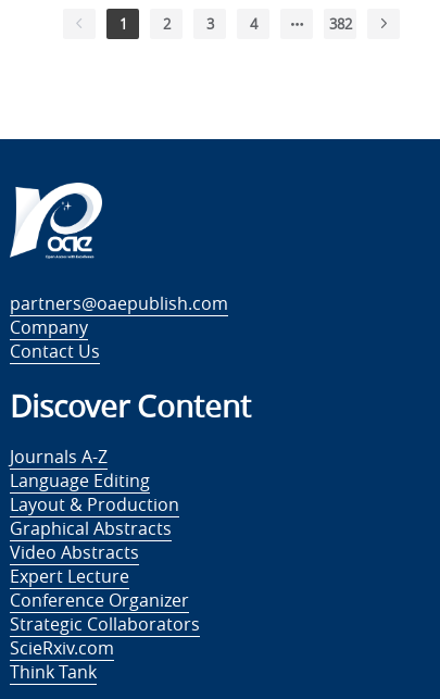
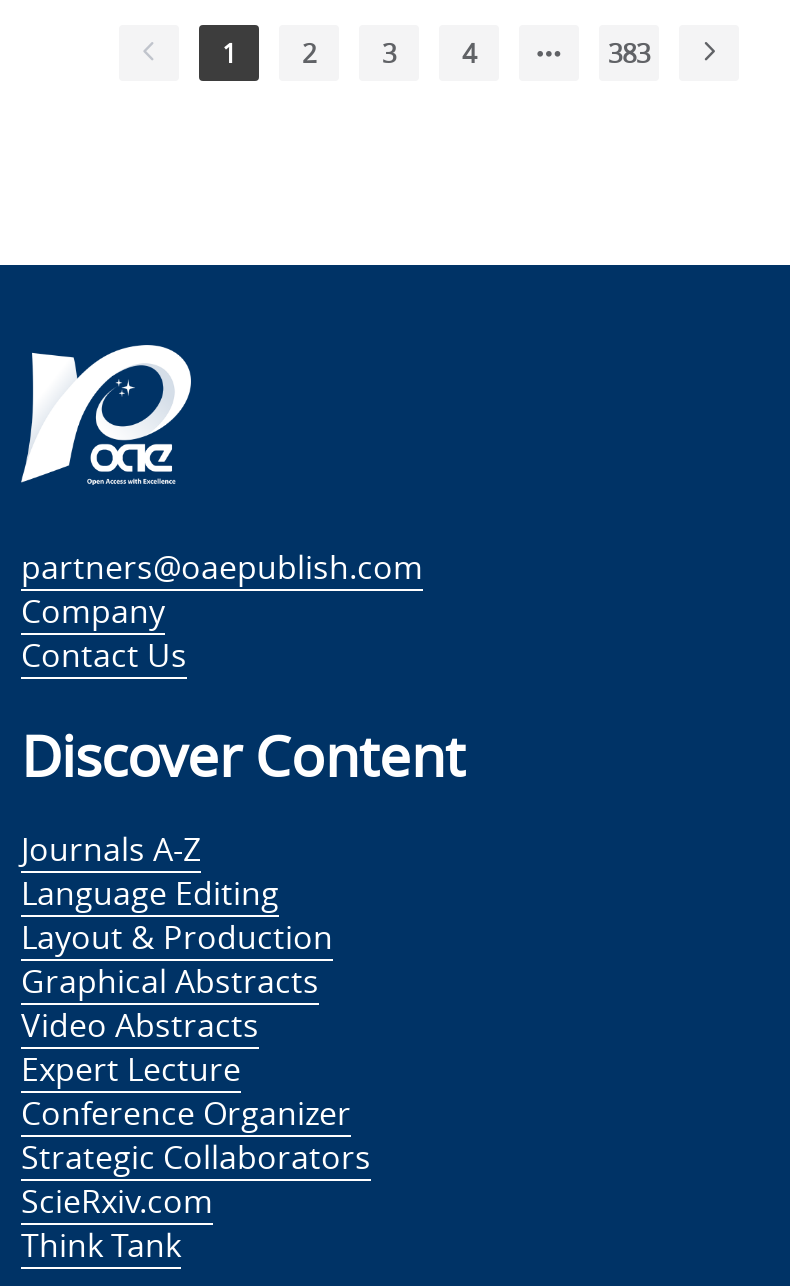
- 382
+ 383
